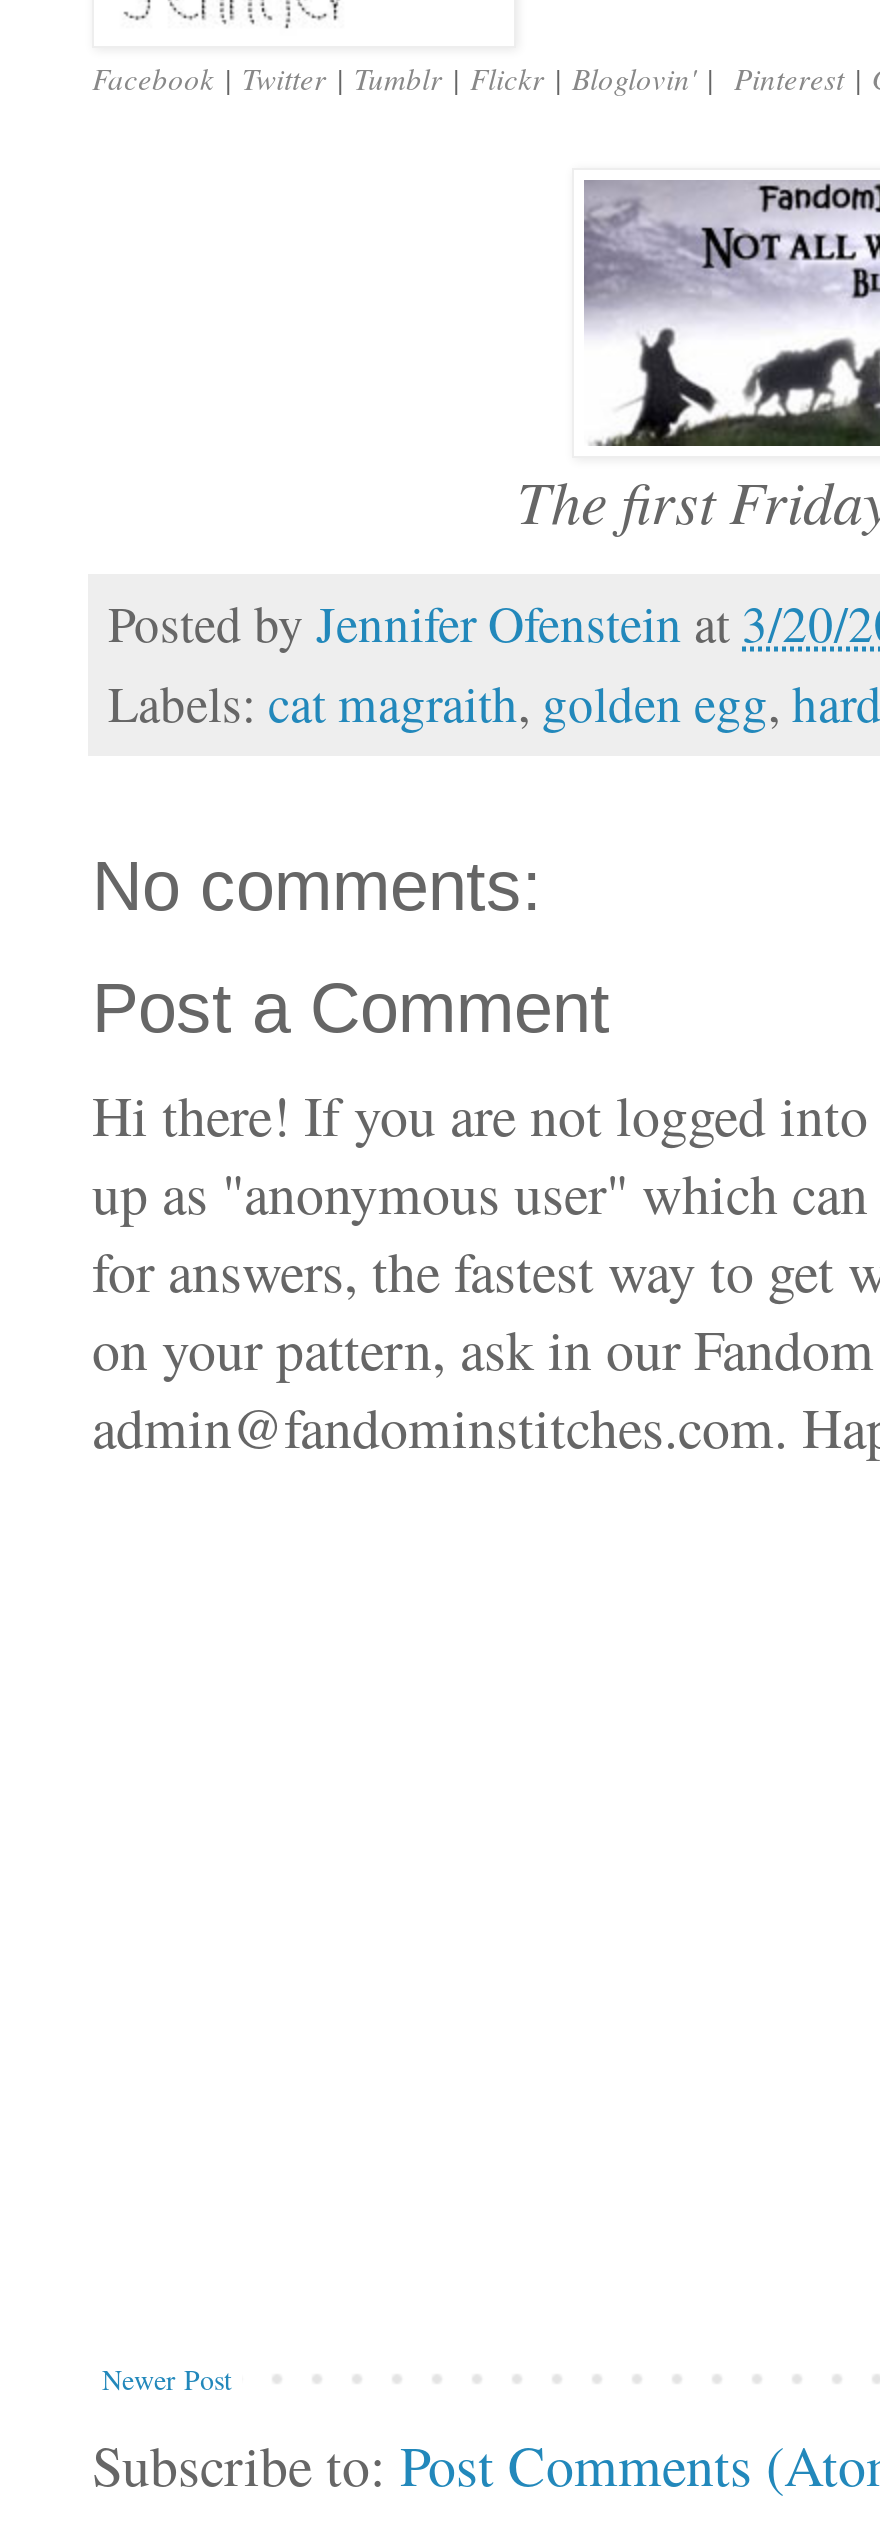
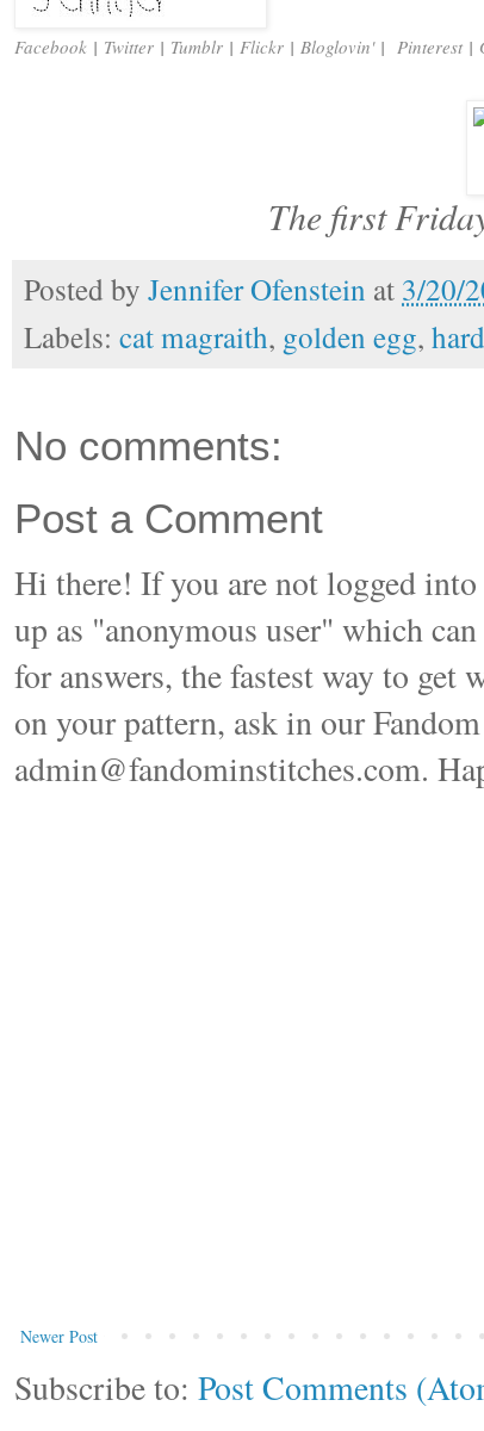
- [image]
